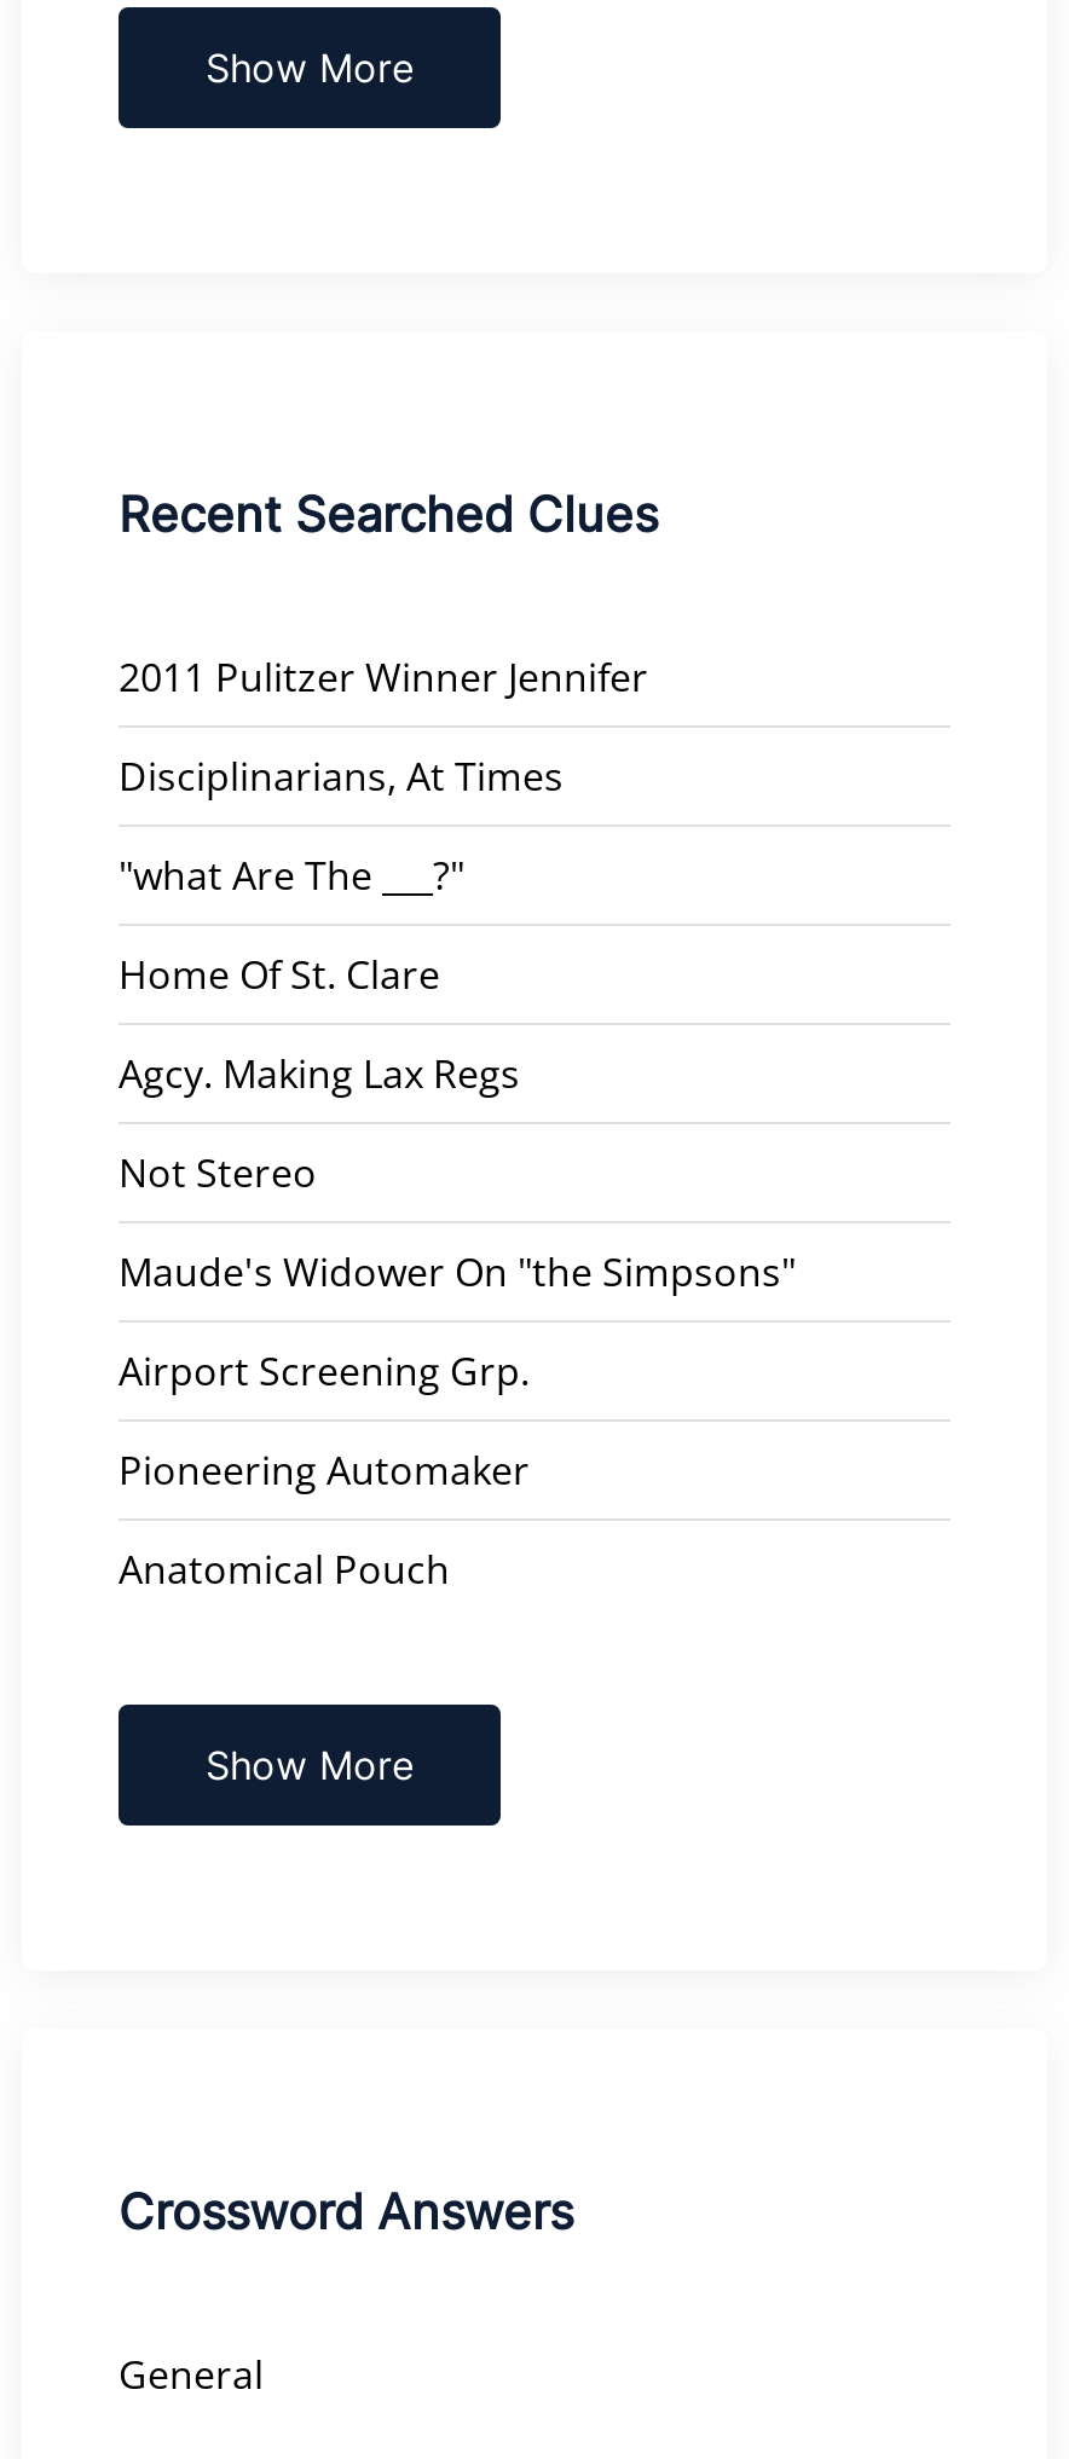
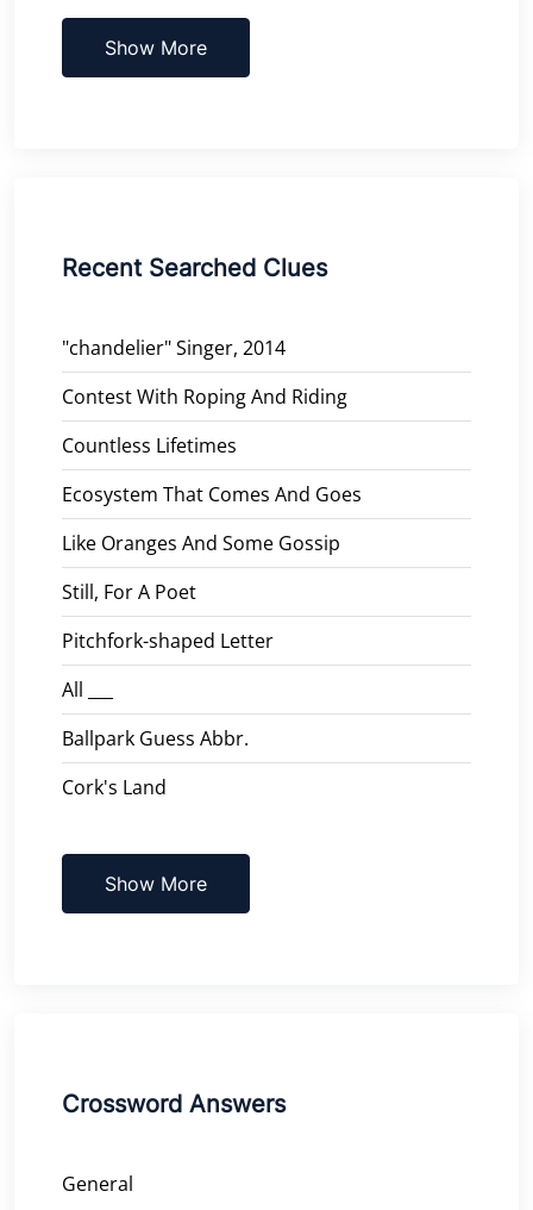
- 2011 Pulitzer Winner Jennifer
+ "chandelier" Singer, 2014

- Disciplinarians, At Times
+ Contest With Roping And Riding

- "what Are The ___?"
+ Countless Lifetimes

- Home Of St. Clare
+ Ecosystem That Comes And Goes

- Agcy. Making Lax Regs
+ Like Oranges And Some Gossip

- Not Stereo
+ Still, For A Poet

- Maude's Widower On "the Simpsons"
+ Pitchfork-shaped Letter

- Airport Screening Grp.
+ All ___

- Pioneering Automaker
+ Ballpark Guess Abbr.

- Anatomical Pouch
+ Cork's Land
